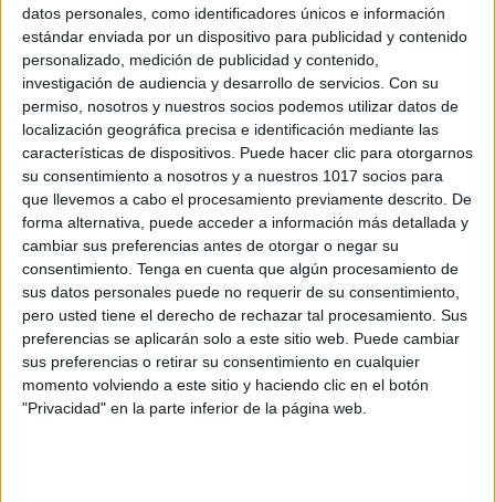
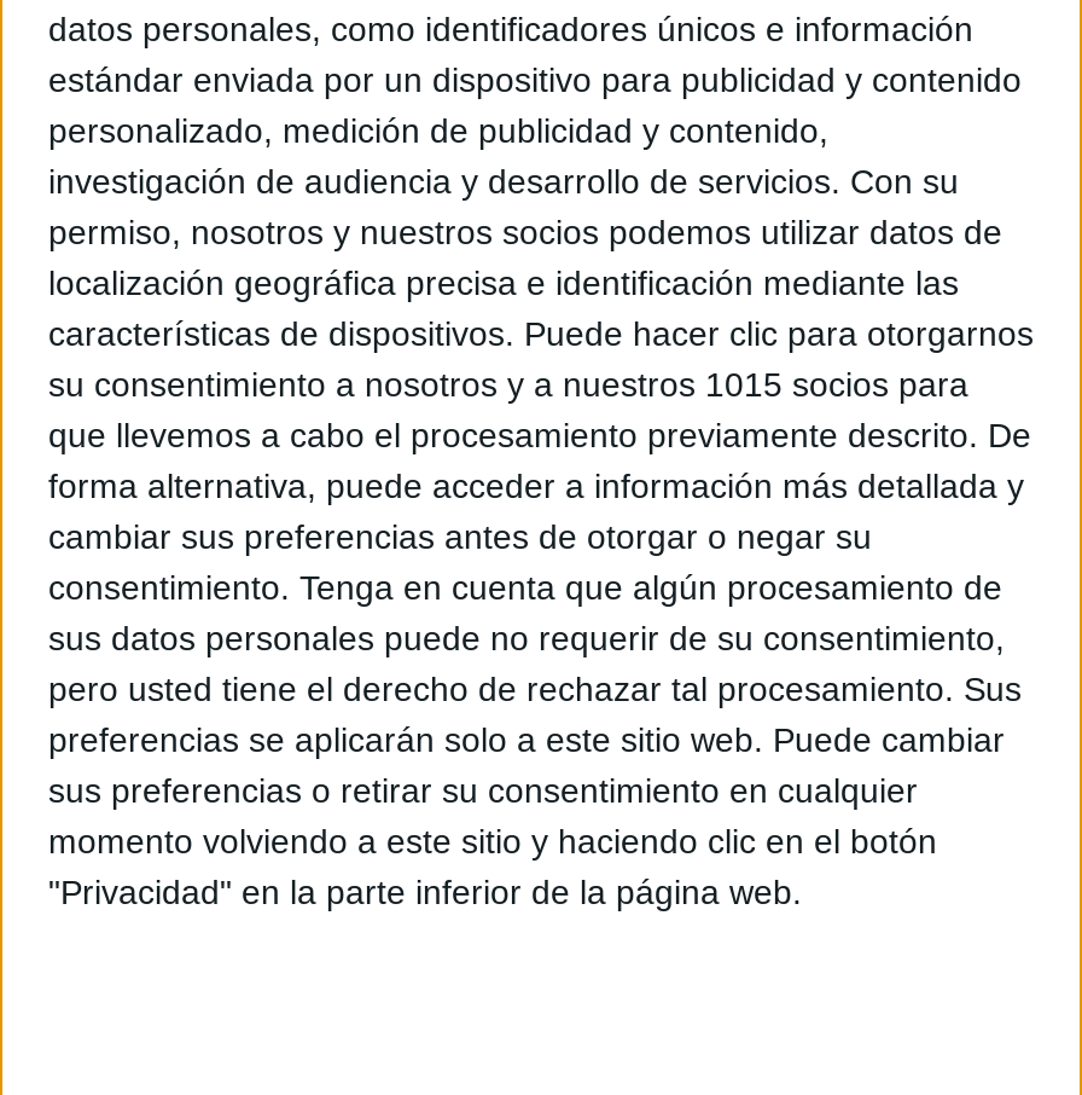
- su consentimiento a nosotros y a nuestros 1017 socios para
+ su consentimiento a nosotros y a nuestros 1015 socios para
